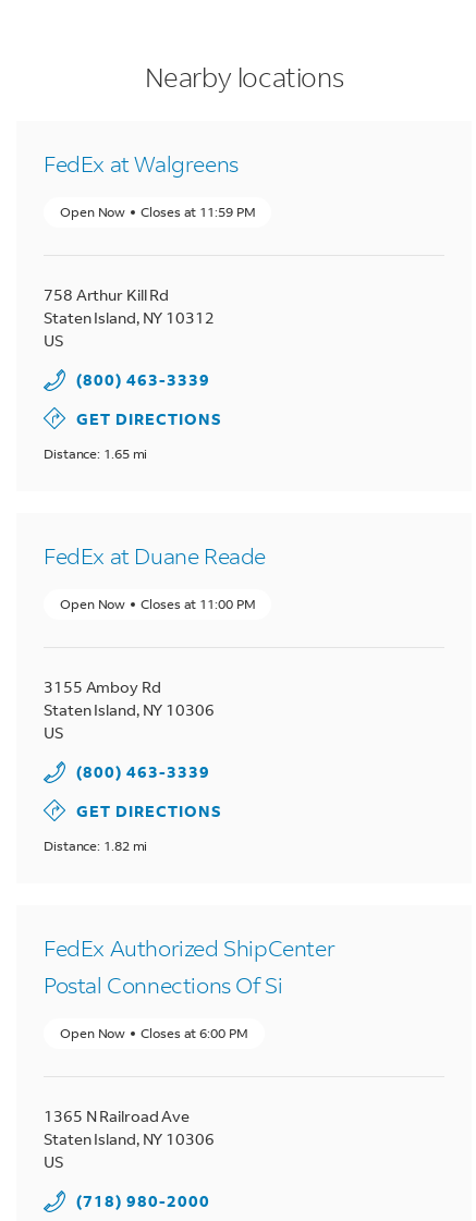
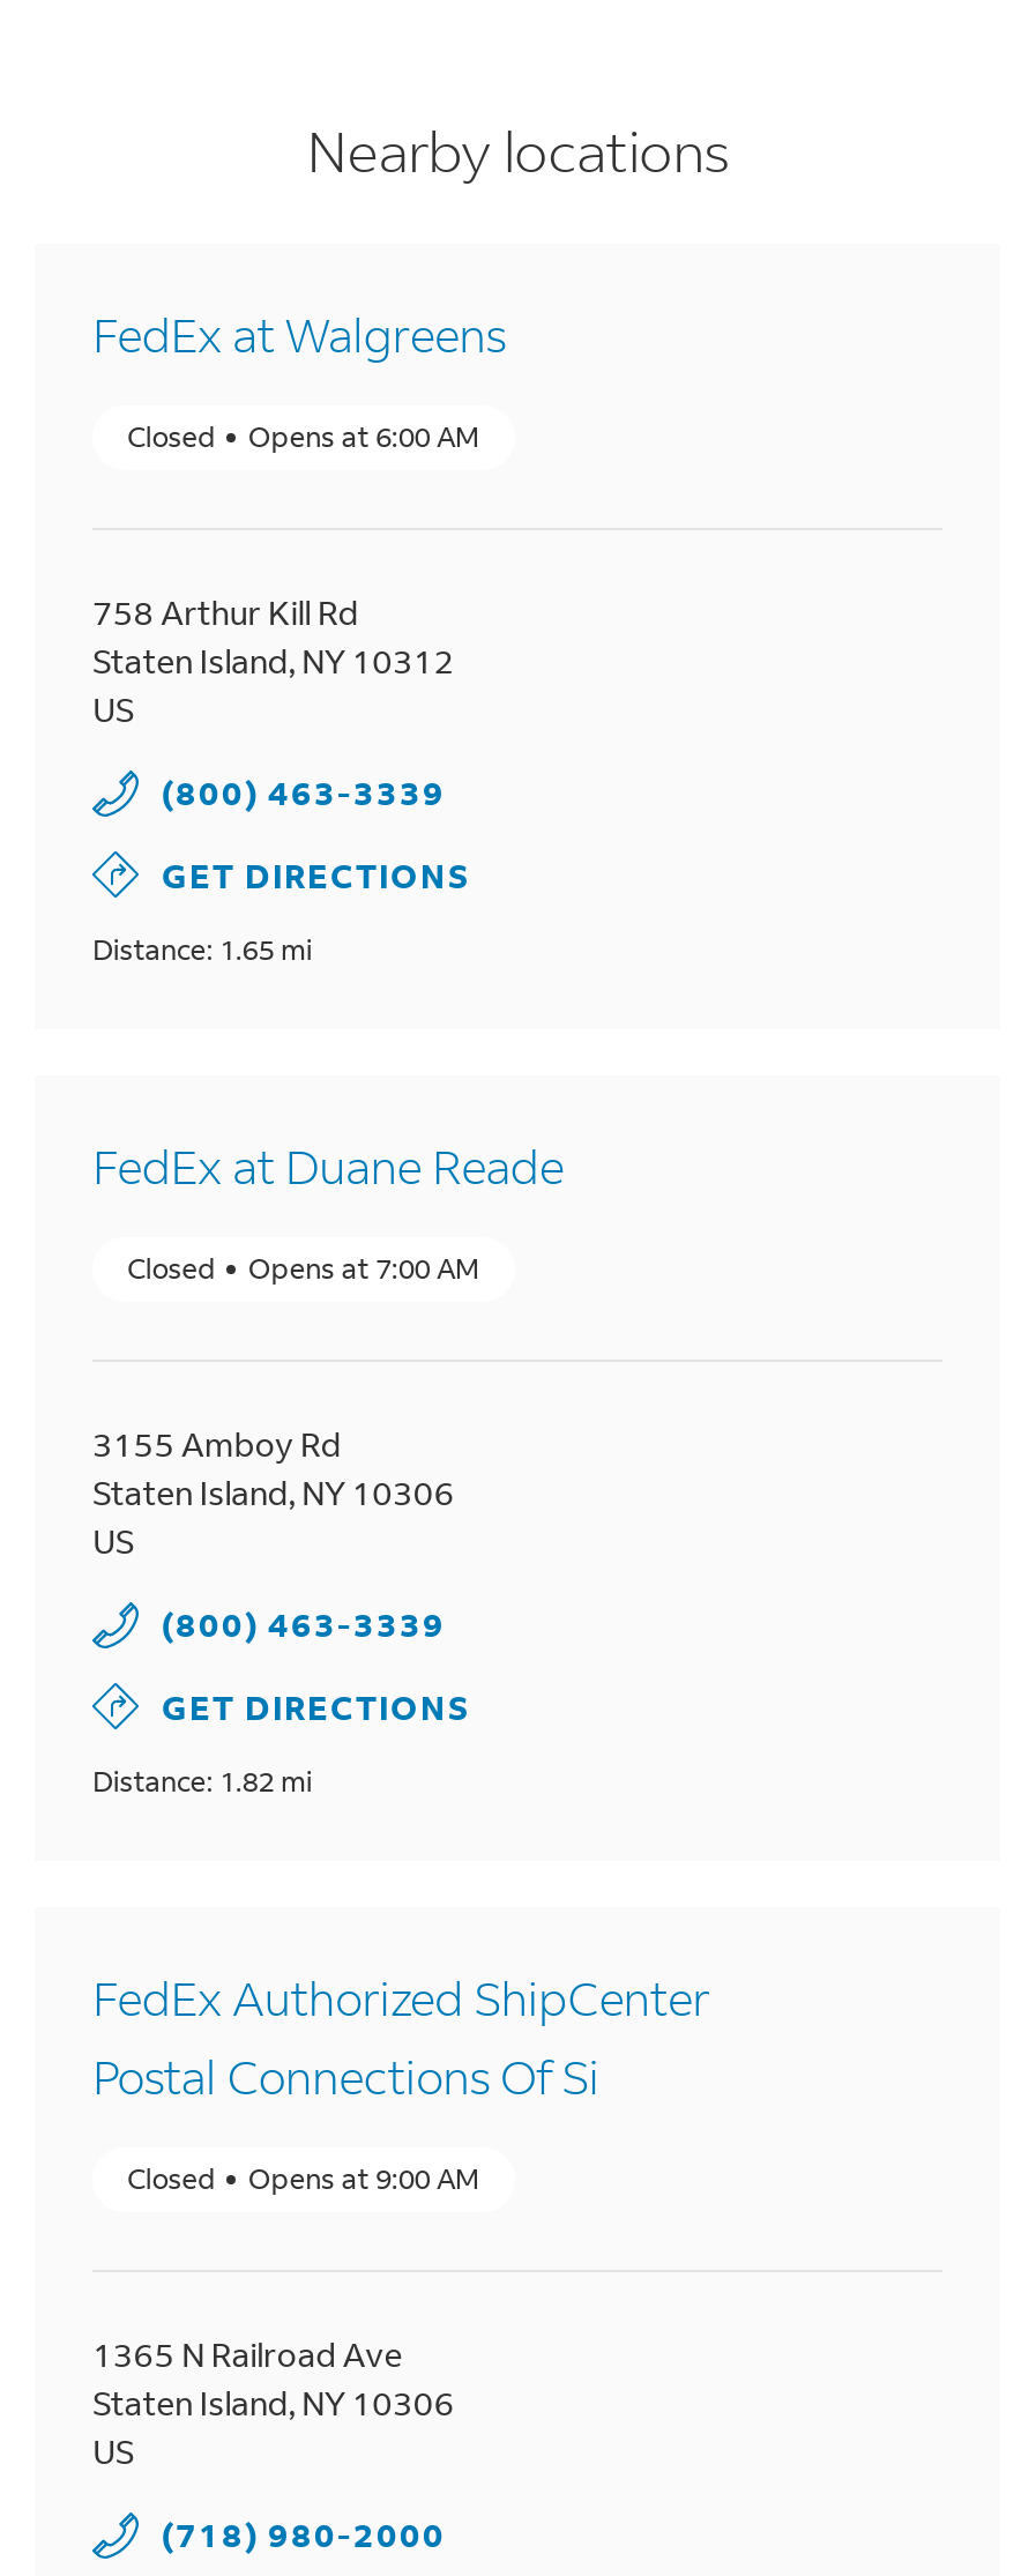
- Open Now
- Closes at 11:59 PM
+ Closed
+ Opens at 6:00 AM

- Open Now
- Closes at 11:00 PM
+ Closed
+ Opens at 7:00 AM

- Open Now
- Closes at 6:00 PM
+ Closed
+ Opens at 9:00 AM
